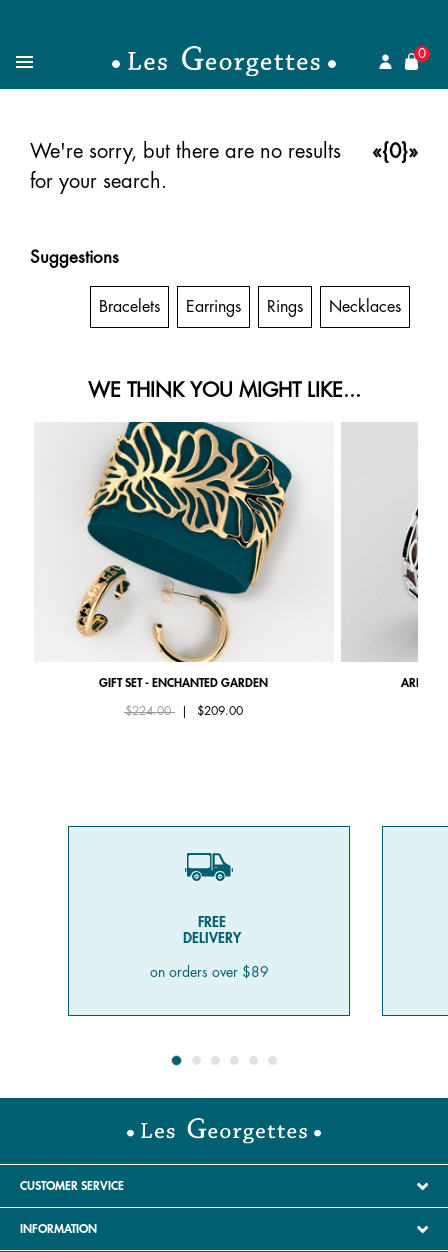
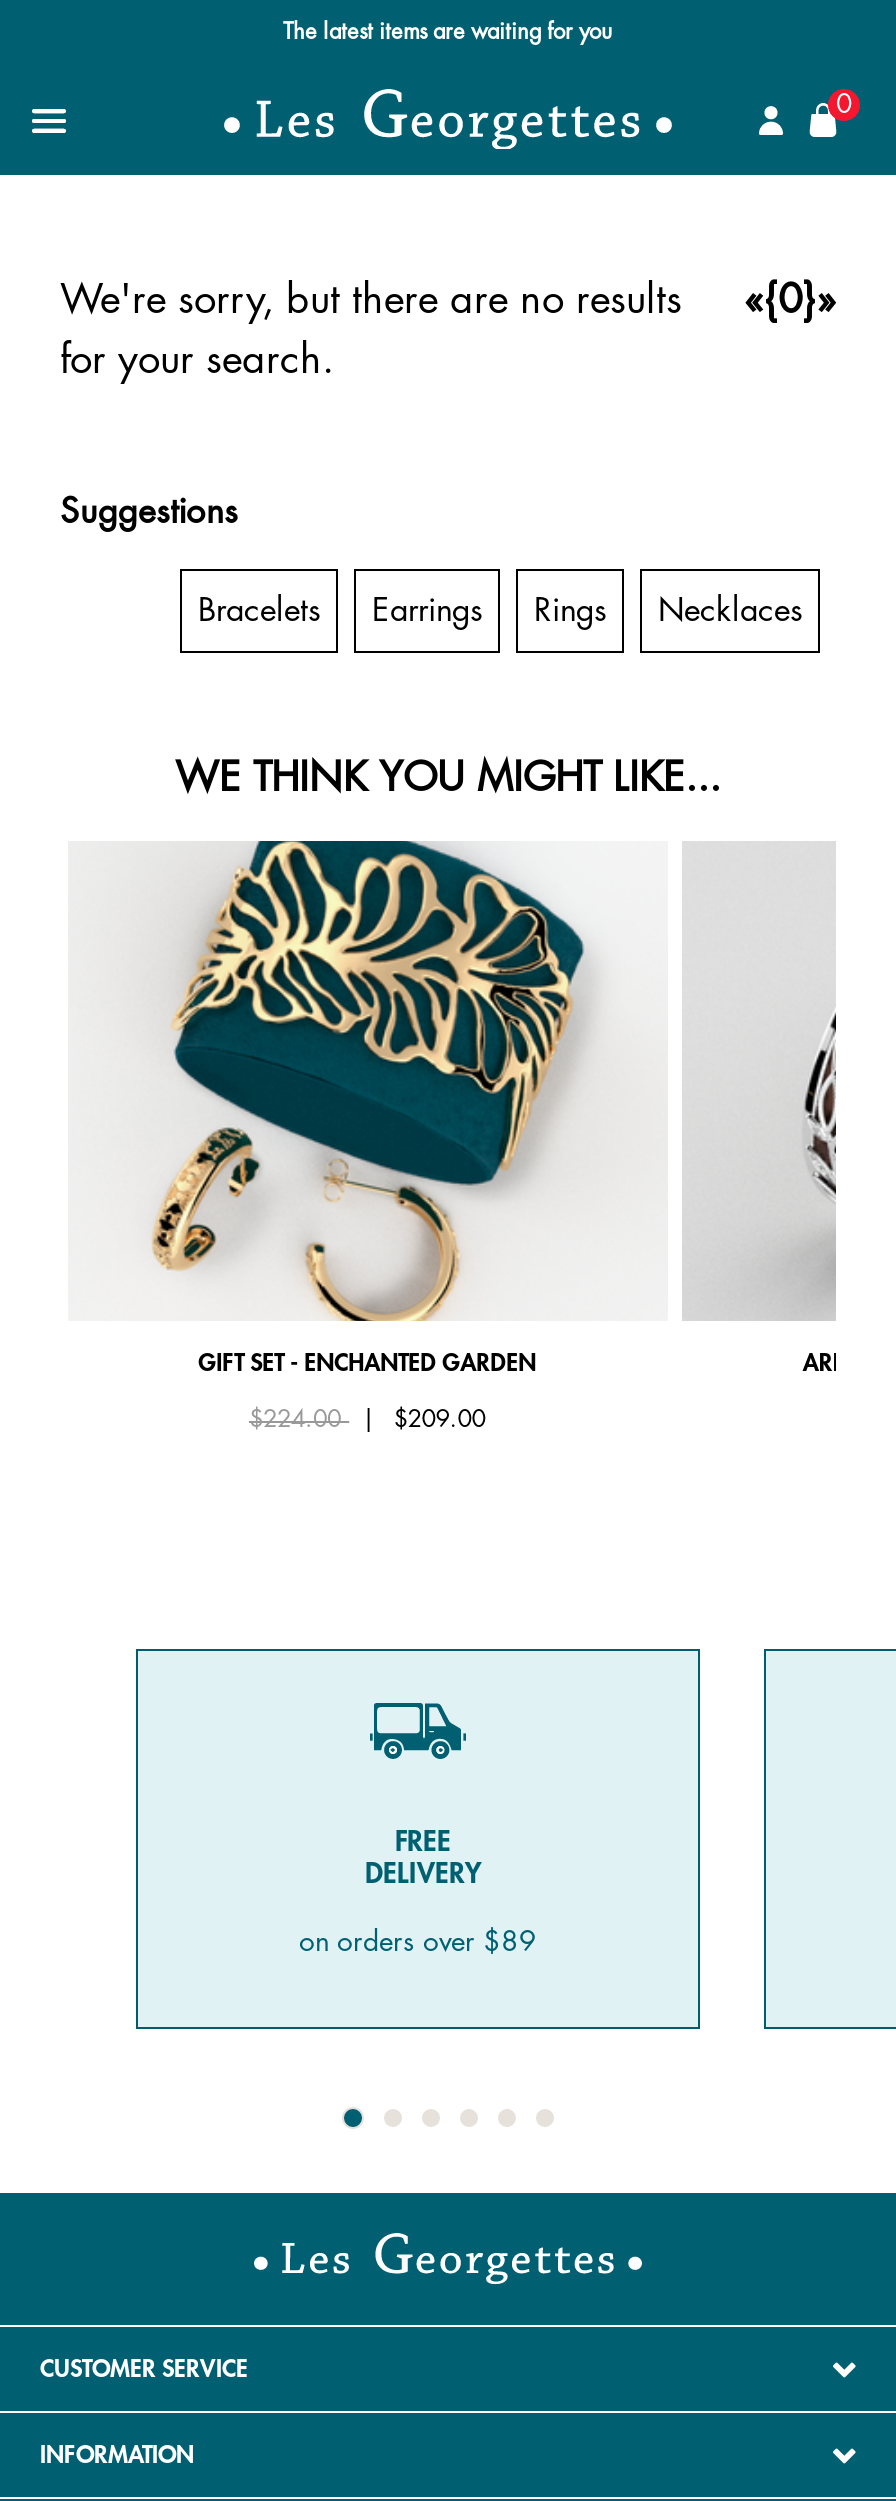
+ The latest items are waiting for you
